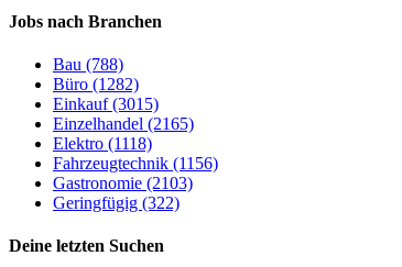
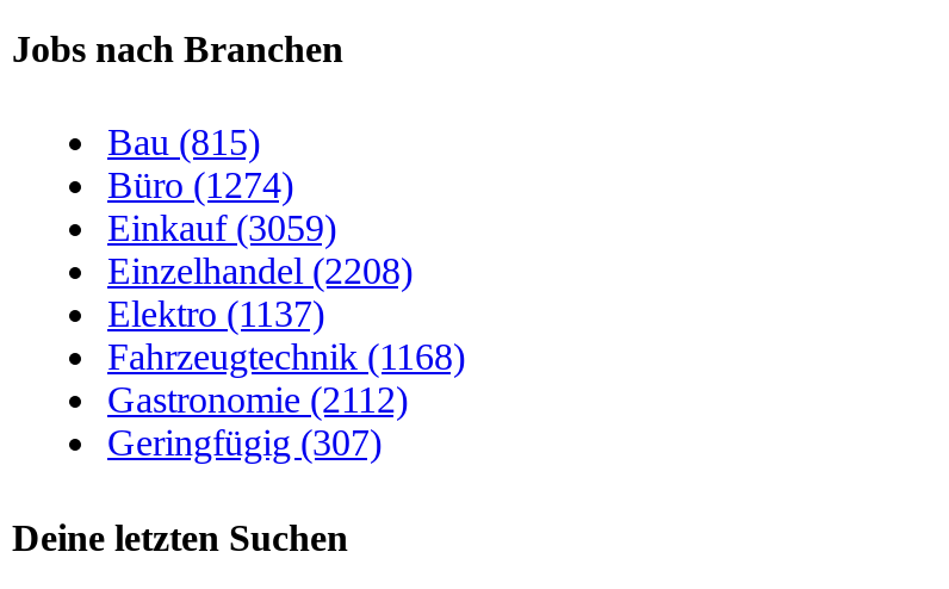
- Bau (788)
+ Bau (815)

- Büro (1282)
+ Büro (1274)

- Einkauf (3015)
+ Einkauf (3059)

- Einzelhandel (2165)
+ Einzelhandel (2208)

- Elektro (1118)
+ Elektro (1137)

- Fahrzeugtechnik (1156)
+ Fahrzeugtechnik (1168)

- Gastronomie (2103)
+ Gastronomie (2112)

- Geringfügig (322)
+ Geringfügig (307)
